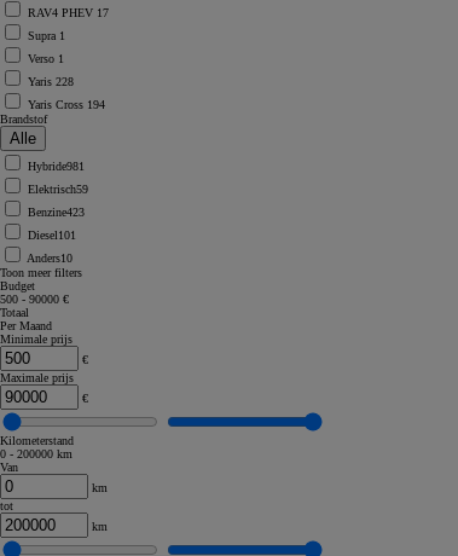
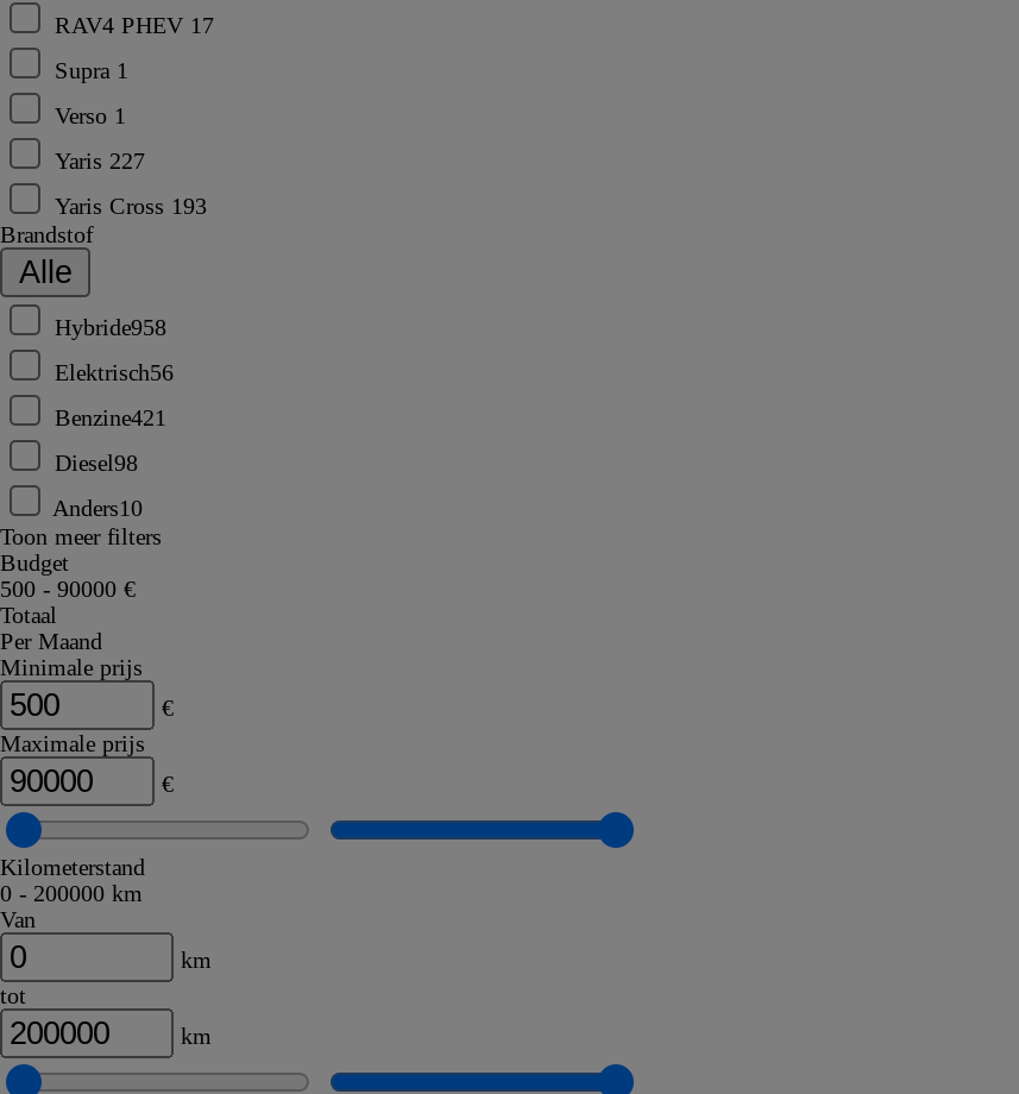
- Yaris 228
+ Yaris 227

- Yaris Cross 194
+ Yaris Cross 193

- Hybride981
+ Hybride958

- Elektrisch59
+ Elektrisch56

- Benzine423
+ Benzine421

- Diesel101
+ Diesel98
